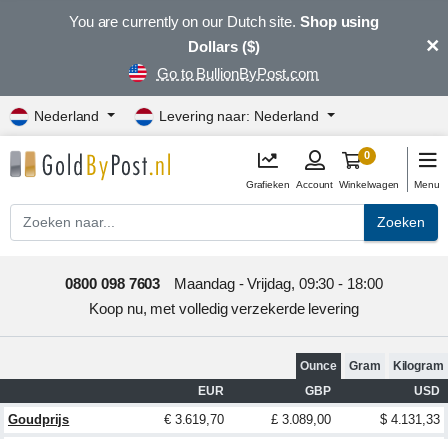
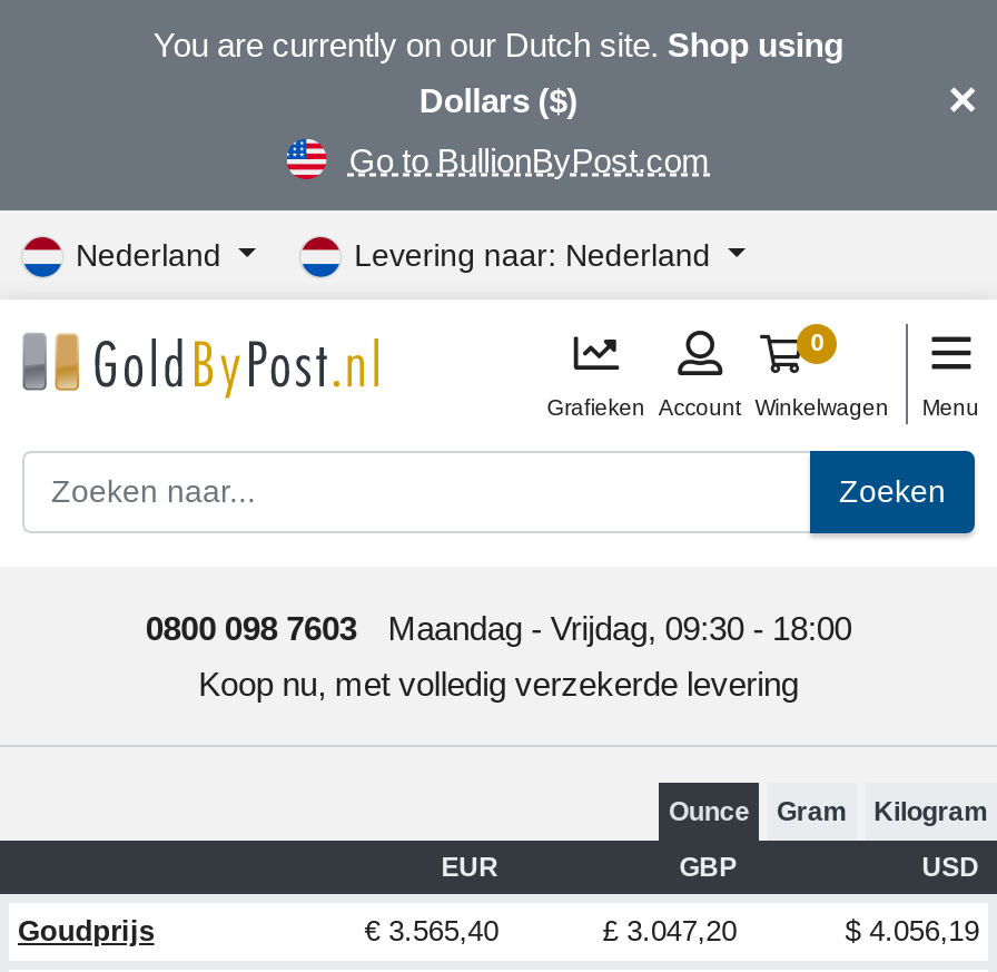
- € 3.619,70
+ € 3.565,40

- £ 3.089,00
+ £ 3.047,20

- $ 4.131,33
+ $ 4.056,19
